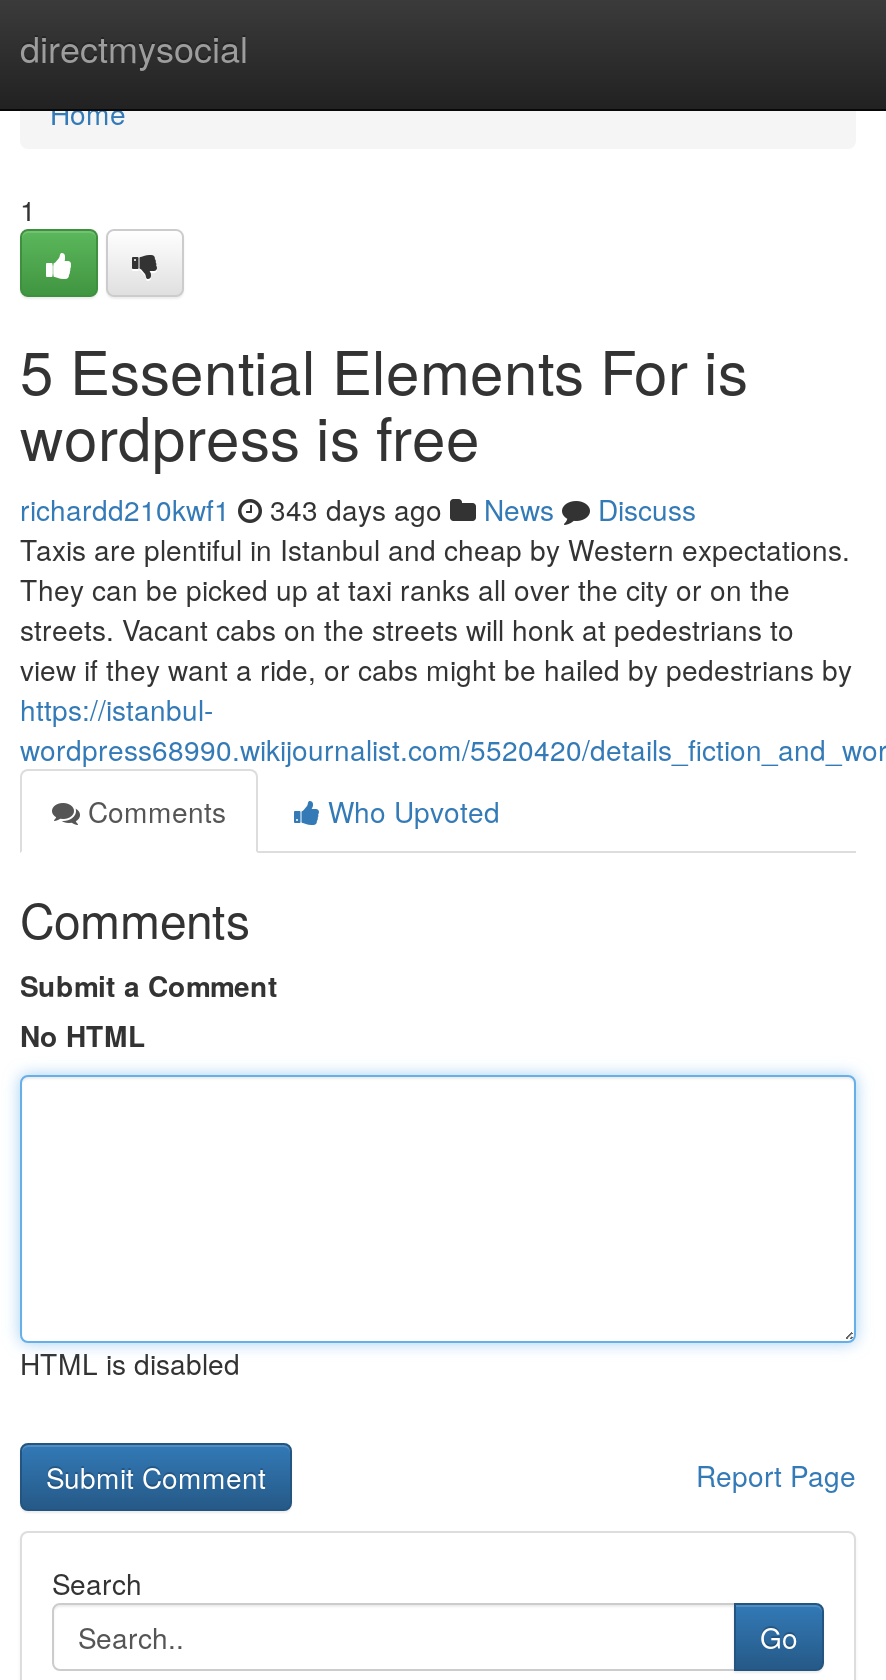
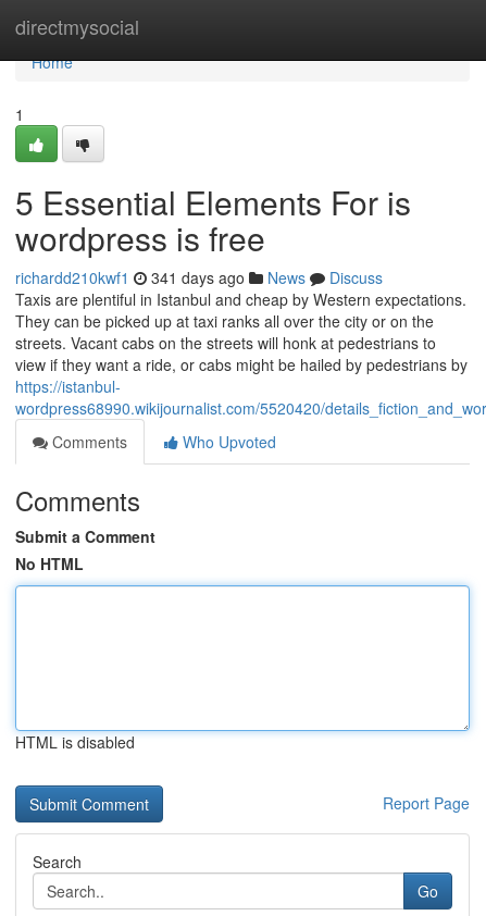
- richardd210kwf1 343 days ago News Discuss
+ richardd210kwf1 341 days ago News Discuss
